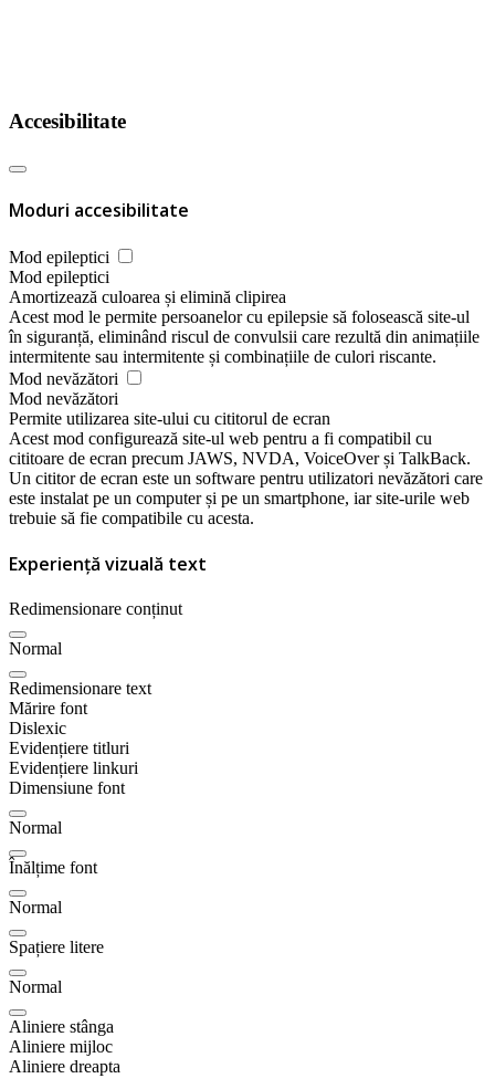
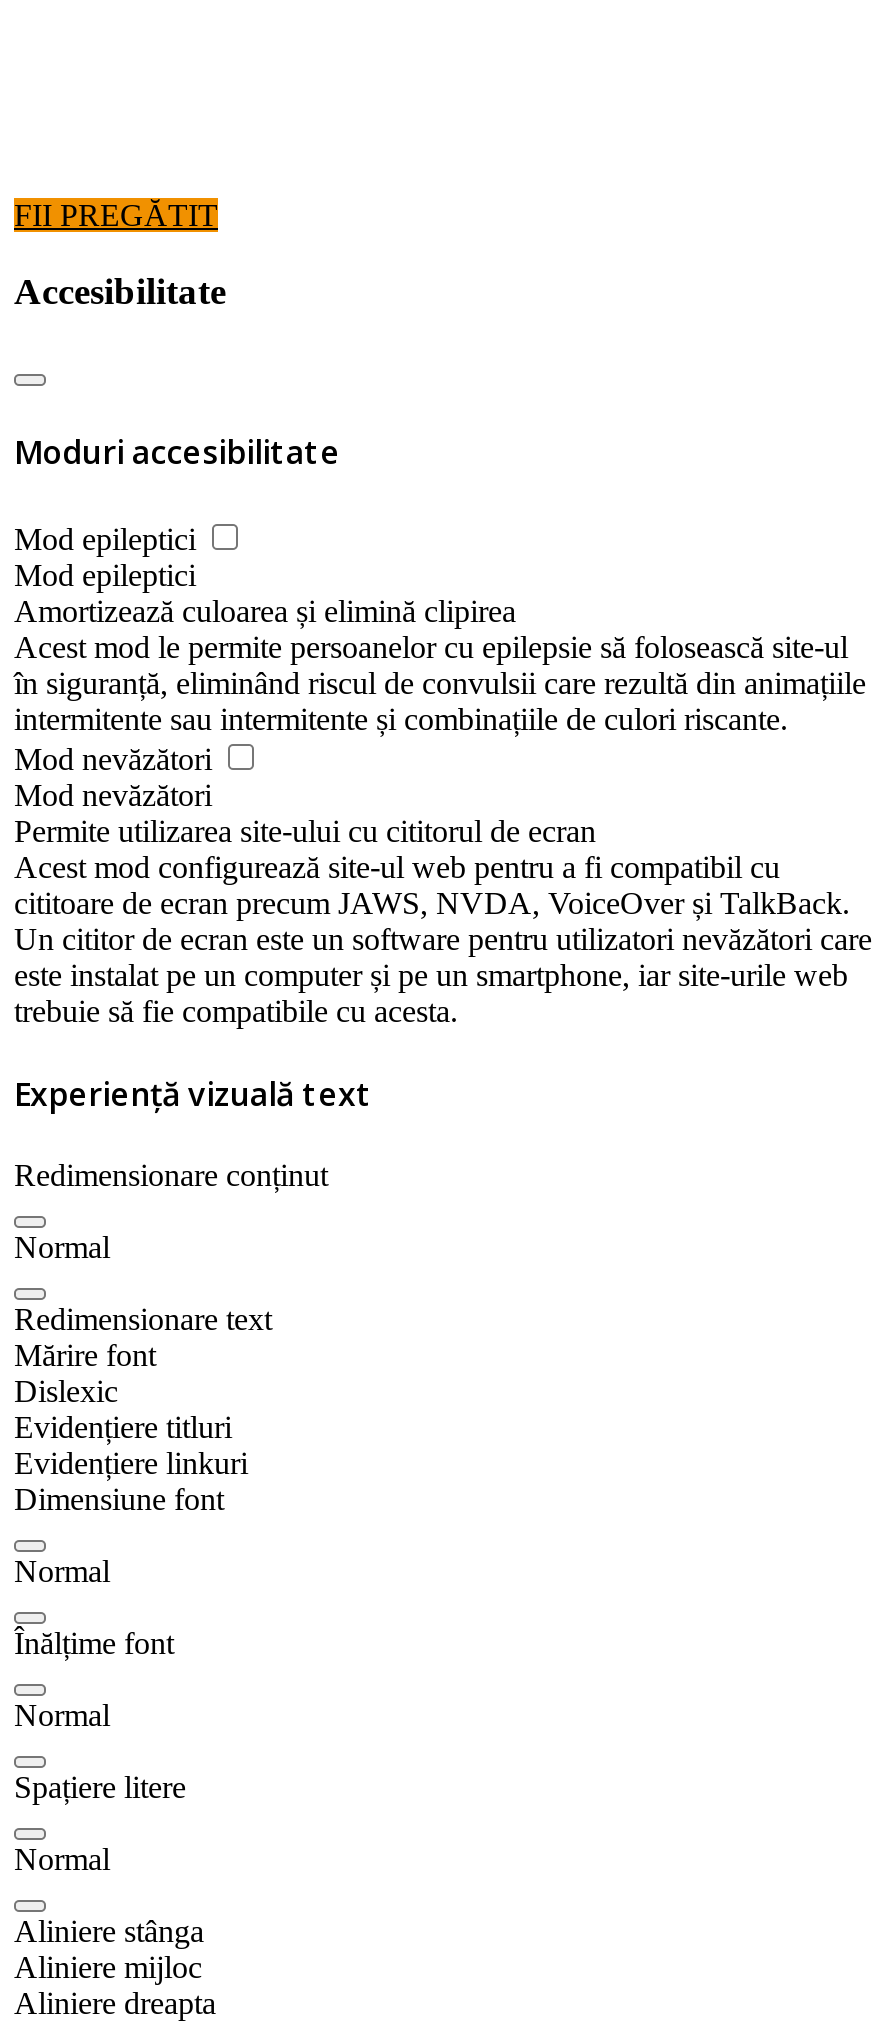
+ FII PREGĂTIT
